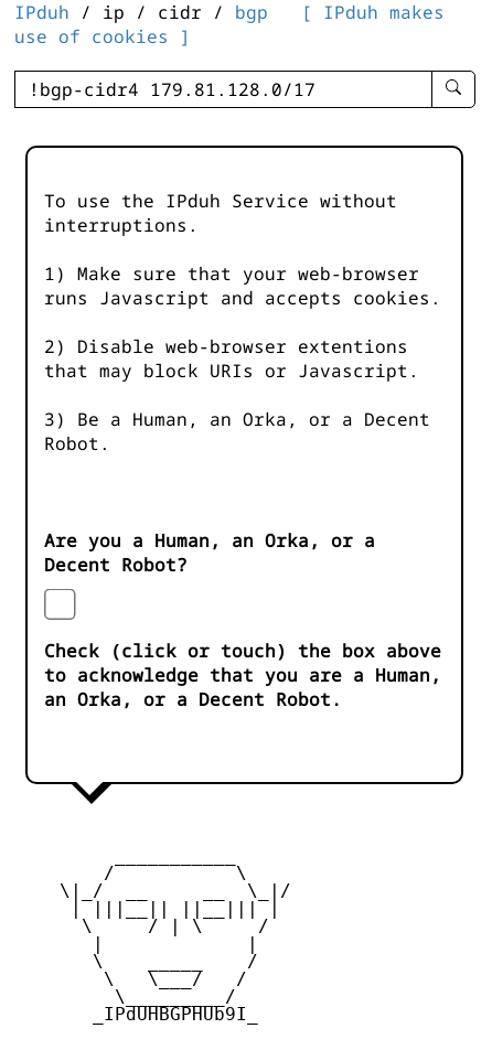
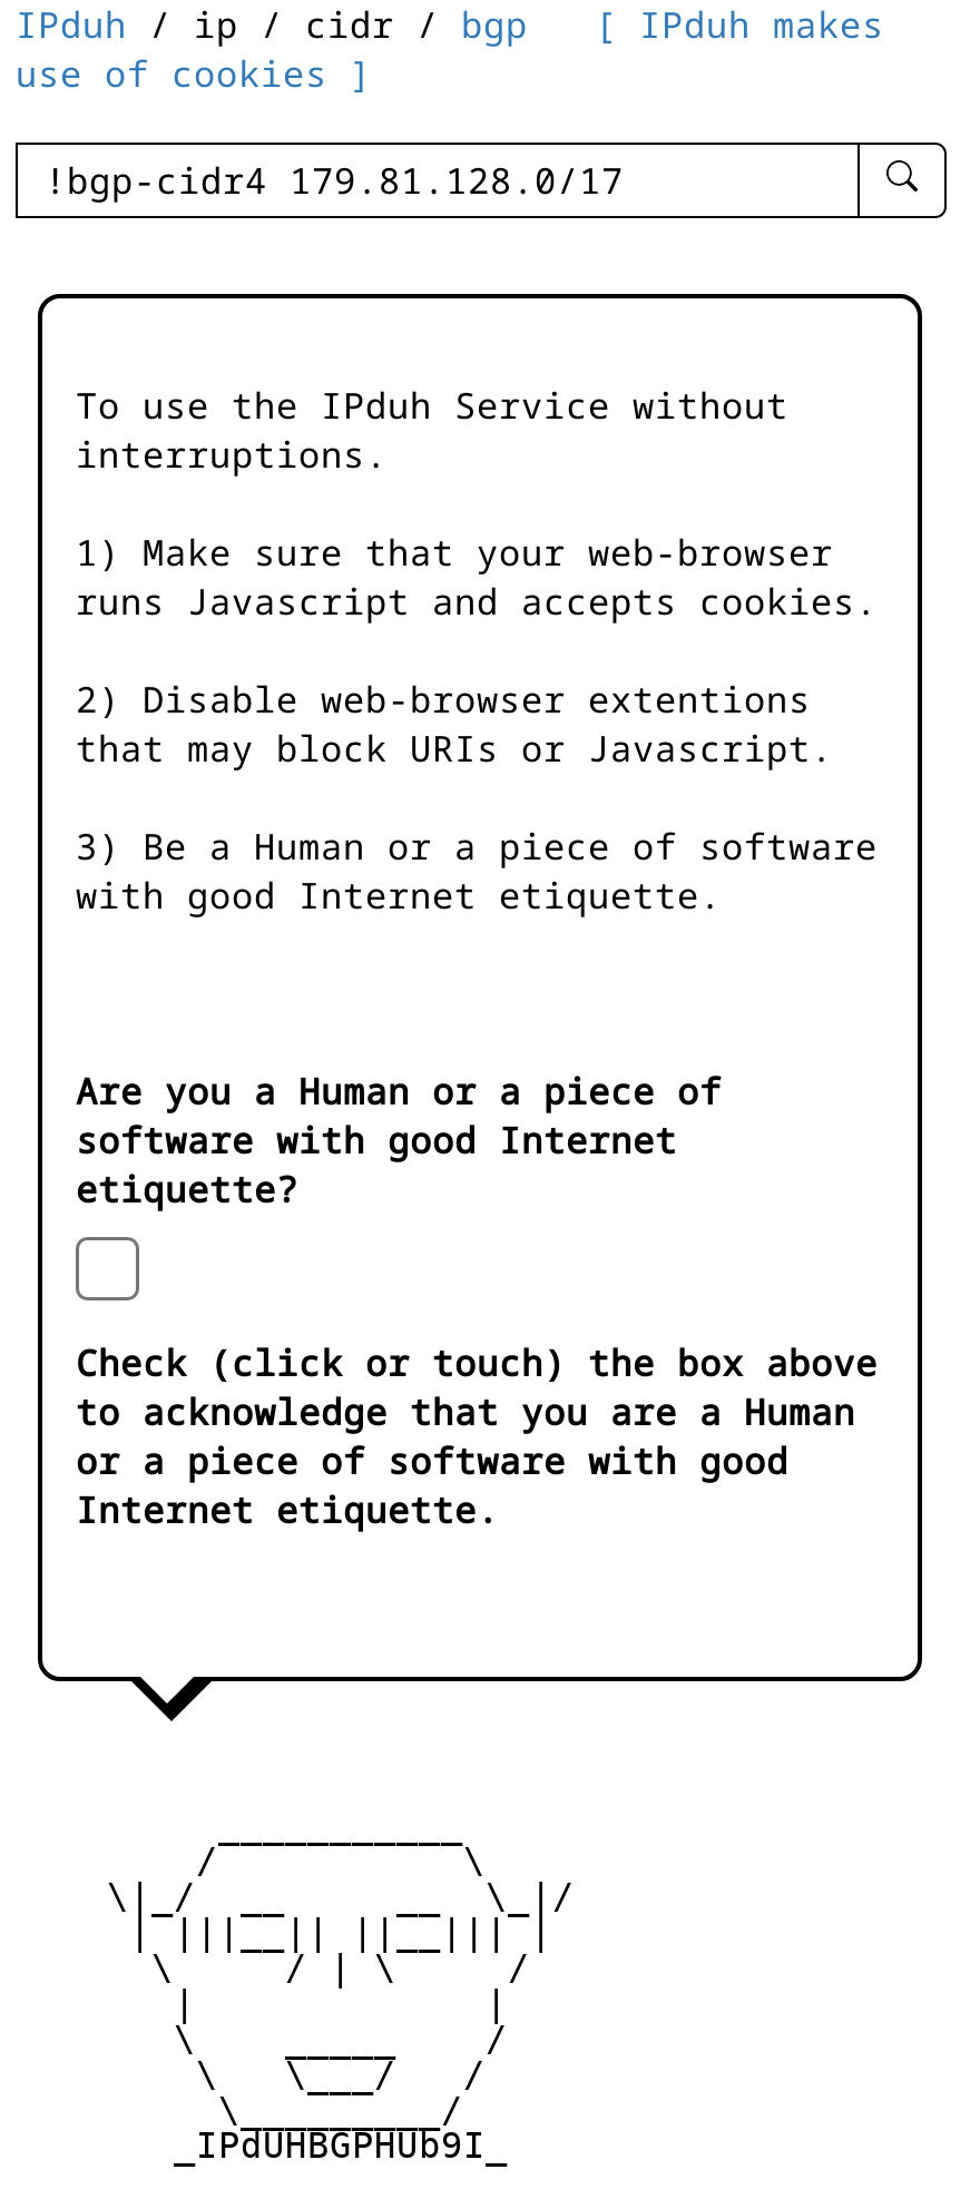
- 3) Be a Human, an Orka, or a Decent
- Robot.
+ 3) Be a Human or a piece of software
+ with good Internet etiquette.

- Are you a Human, an Orka, or a
- Decent Robot?
+ Are you a Human or a piece of
+ software with good Internet
+ etiquette?

- to acknowledge that you are a Human,
- an Orka, or a Decent Robot.
+ to acknowledge that you are a Human
+ or a piece of software with good
+ Internet etiquette.
